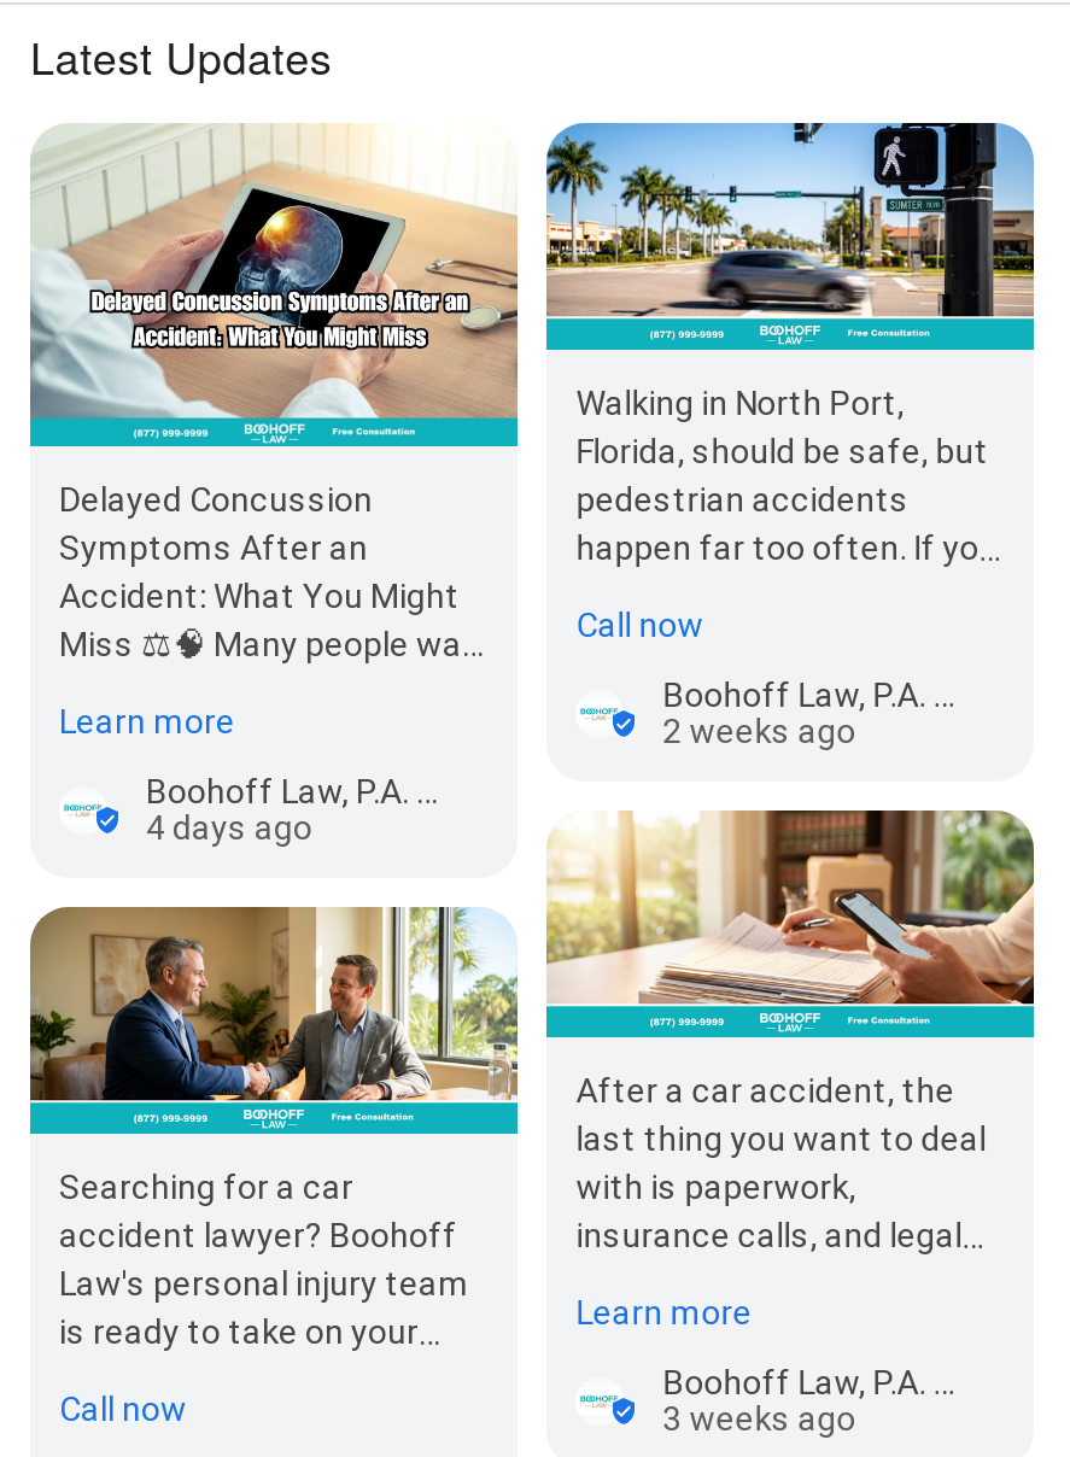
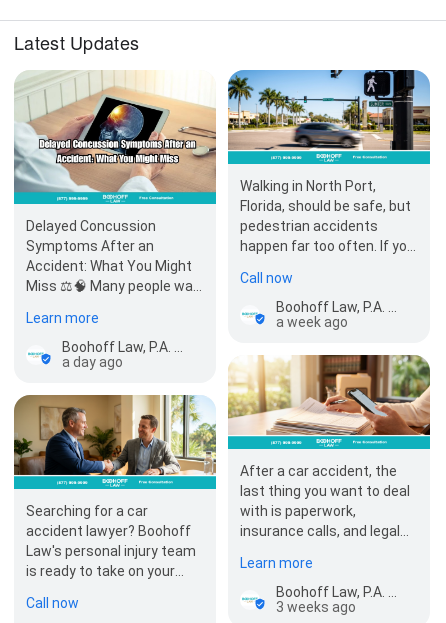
- 2 weeks ago
+ a week ago

- 4 days ago
+ a day ago
